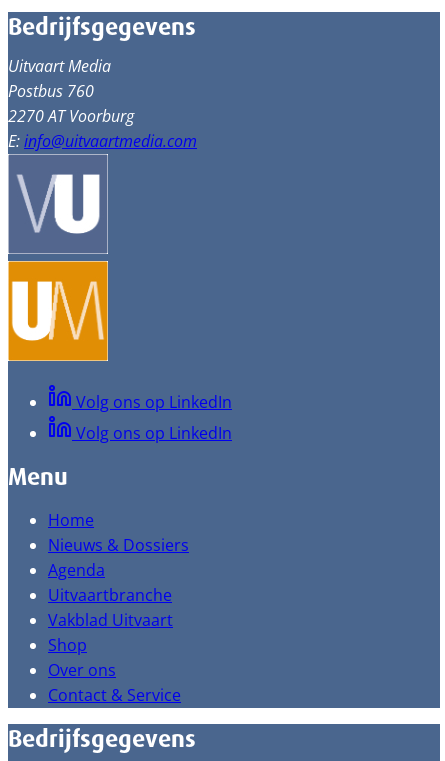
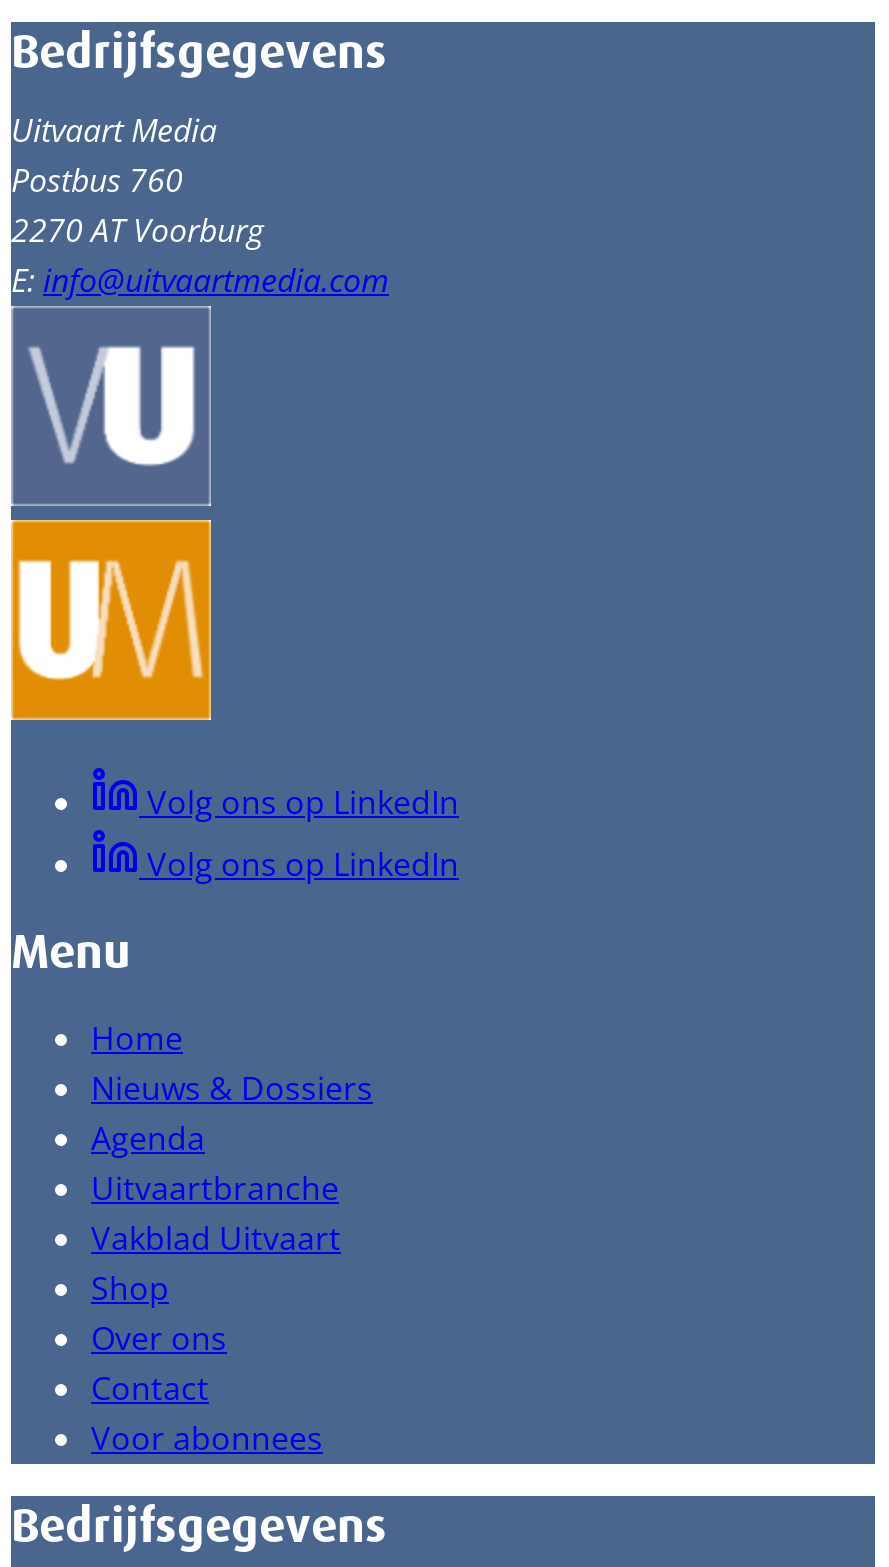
- Contact & Service
+ Contact
+ Voor abonnees
